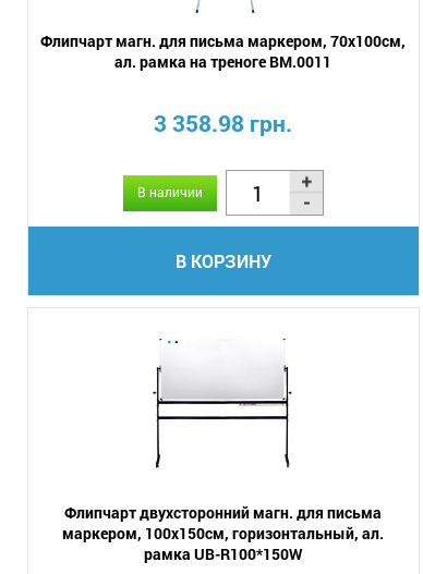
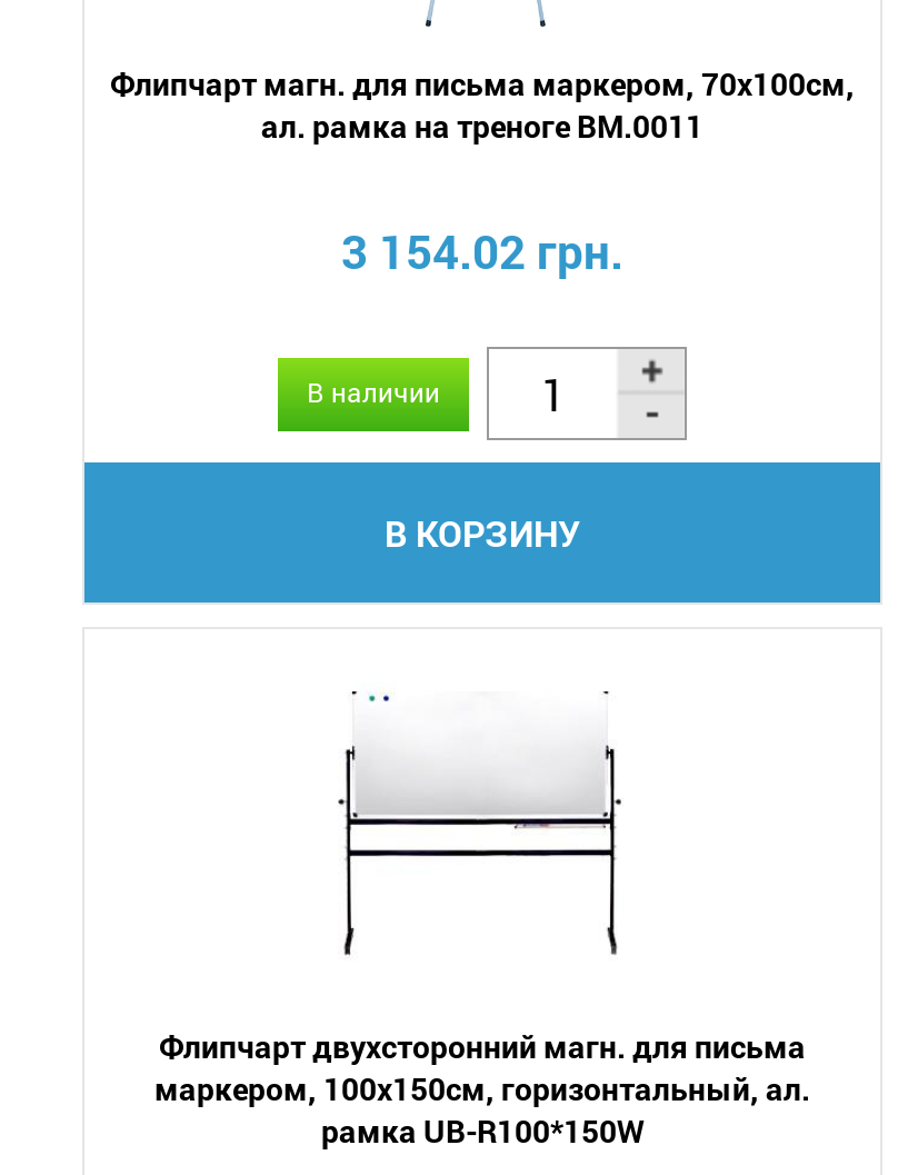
- 3 358.98 грн.
+ 3 154.02 грн.
